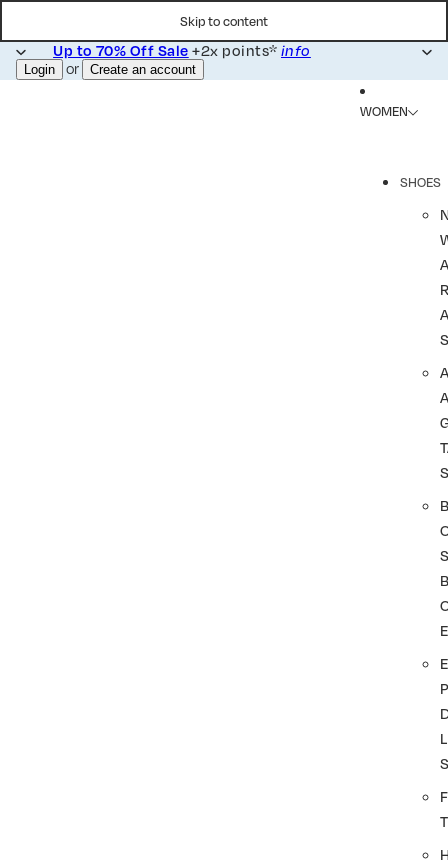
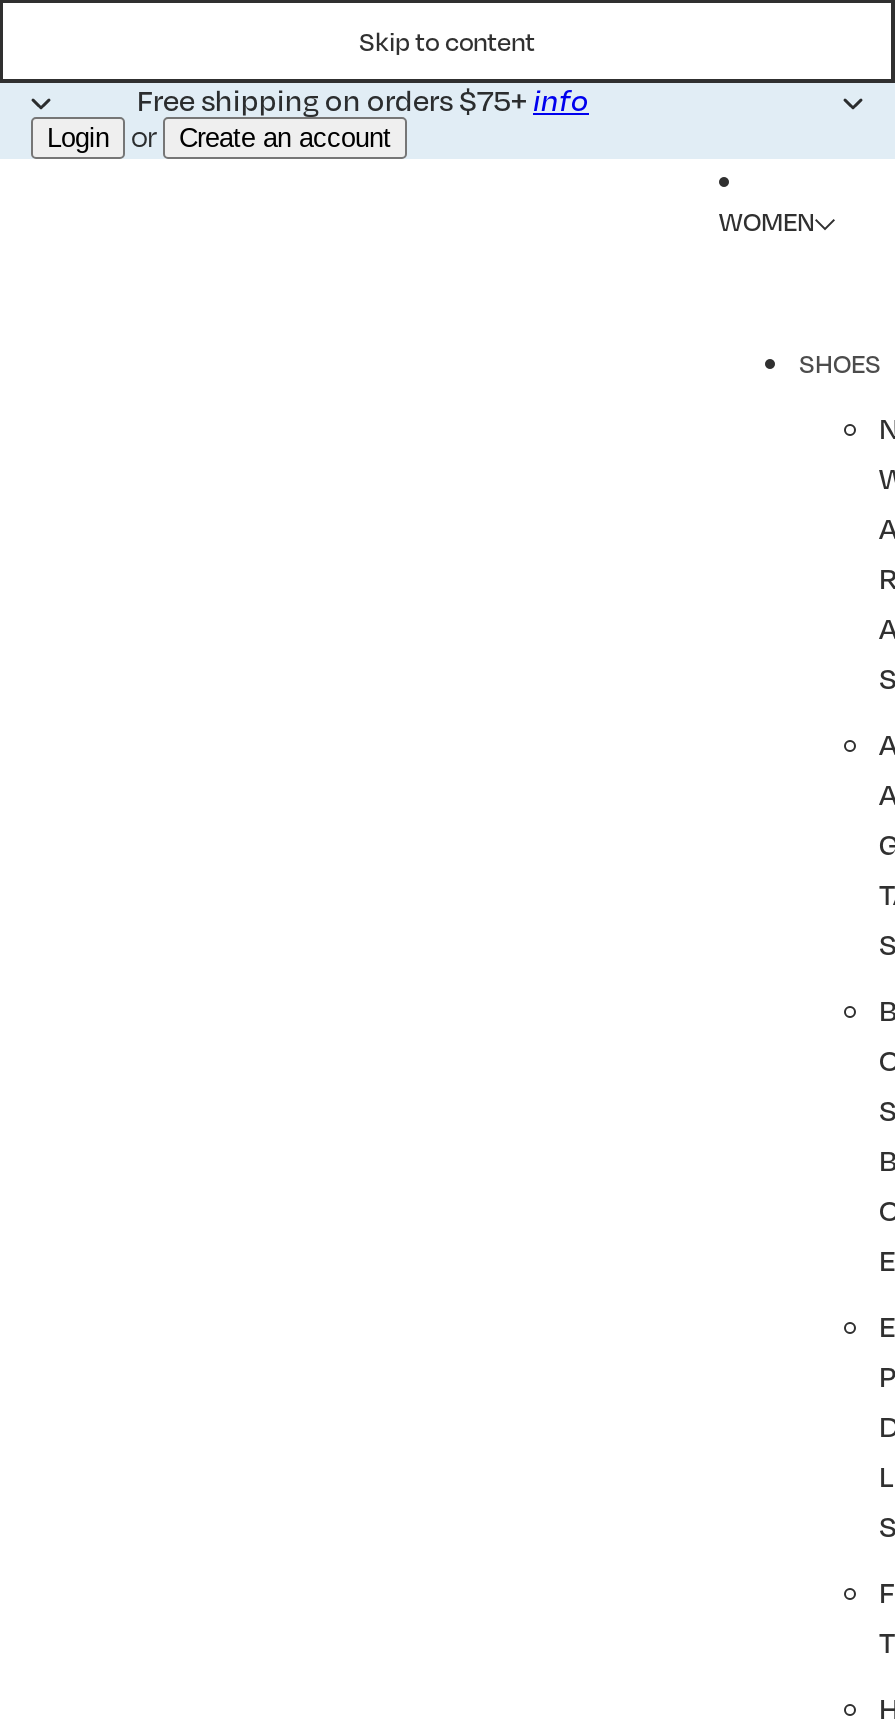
- Up to 70% Off Sale+2x points*info
+ Free shipping on orders $75+info
